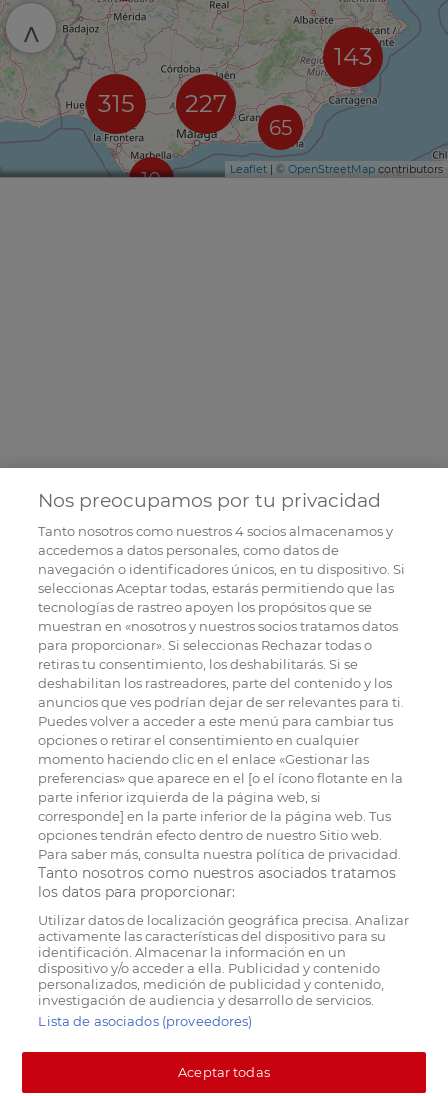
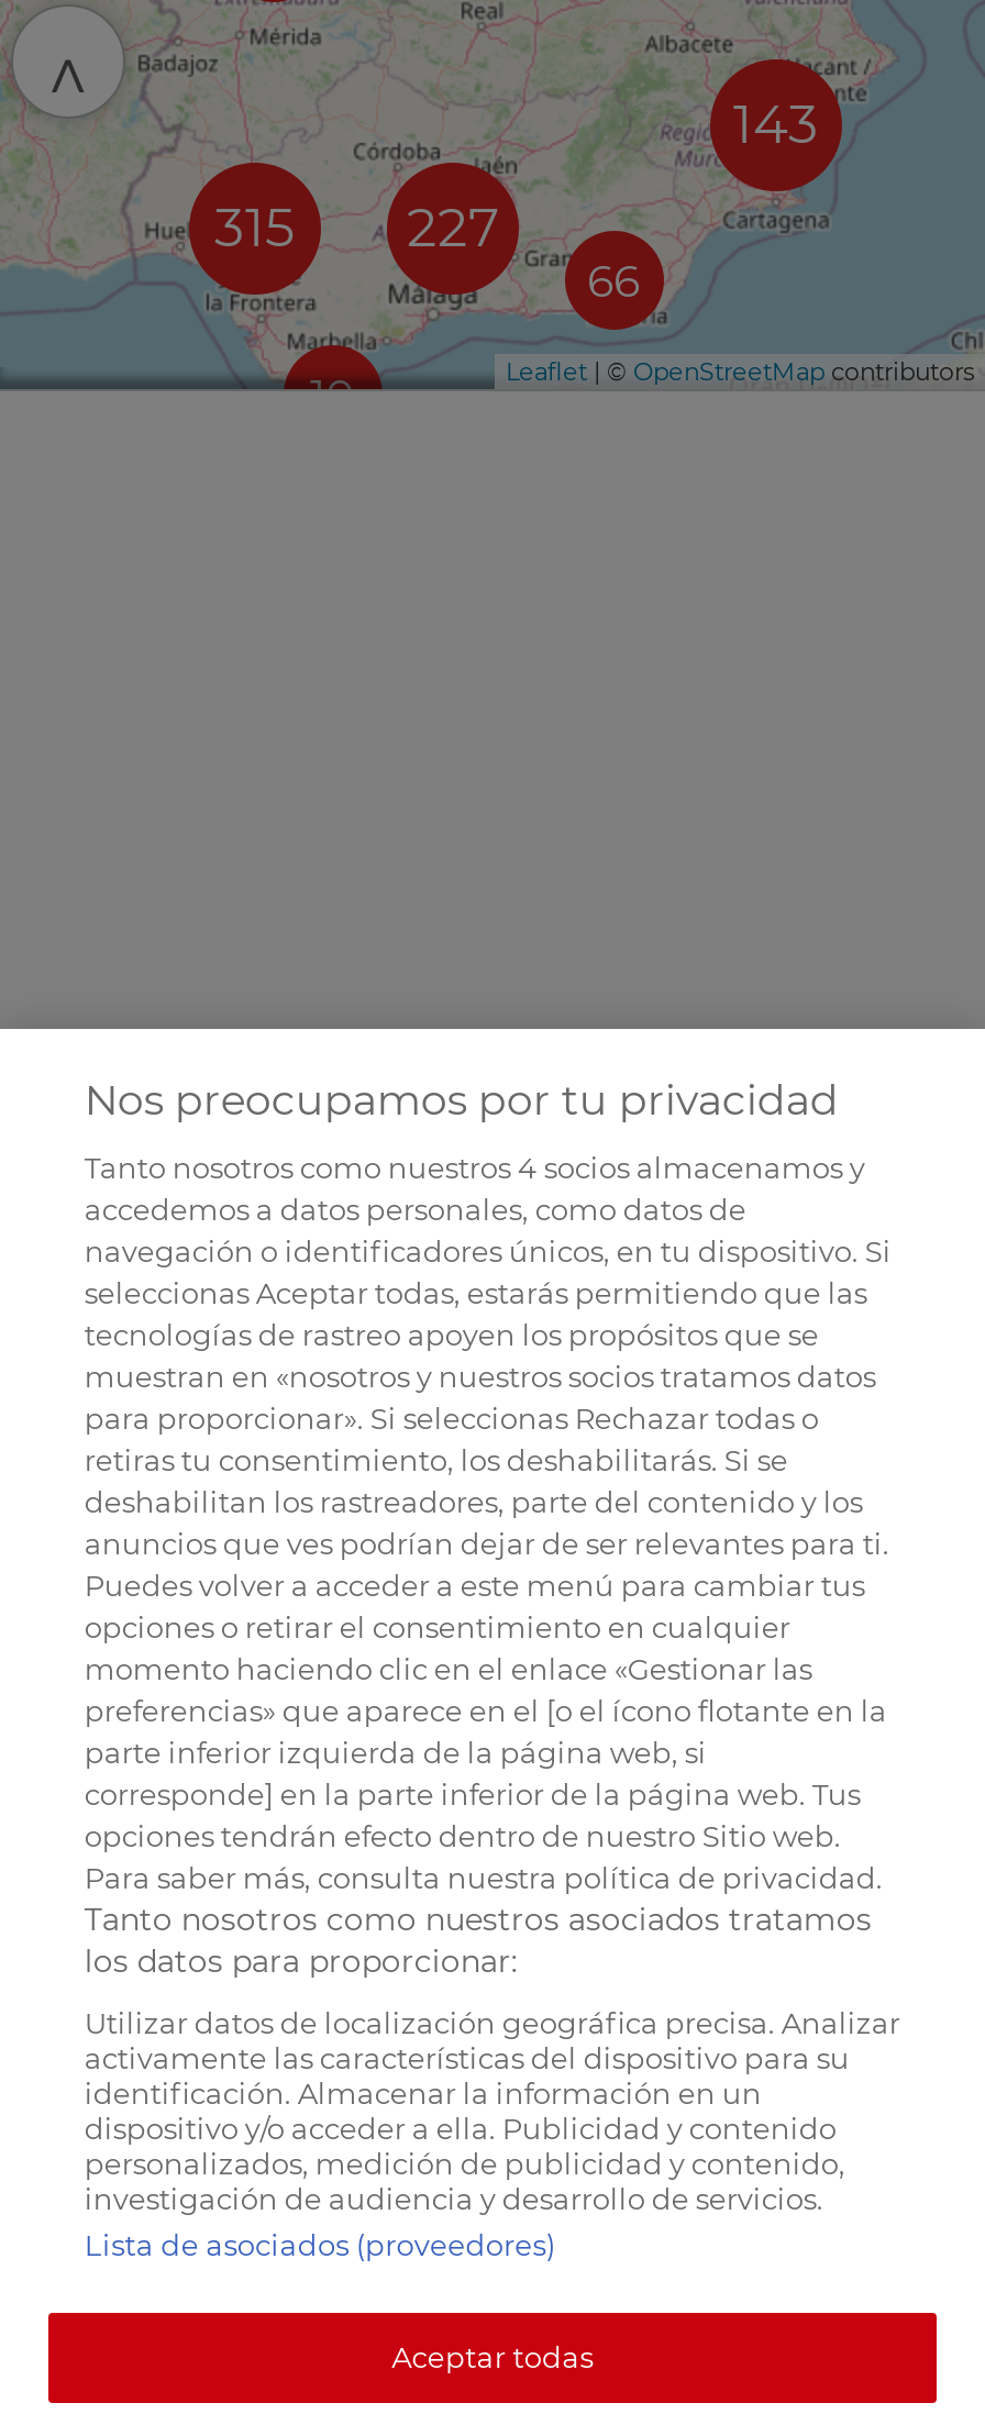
- 65
+ 66
